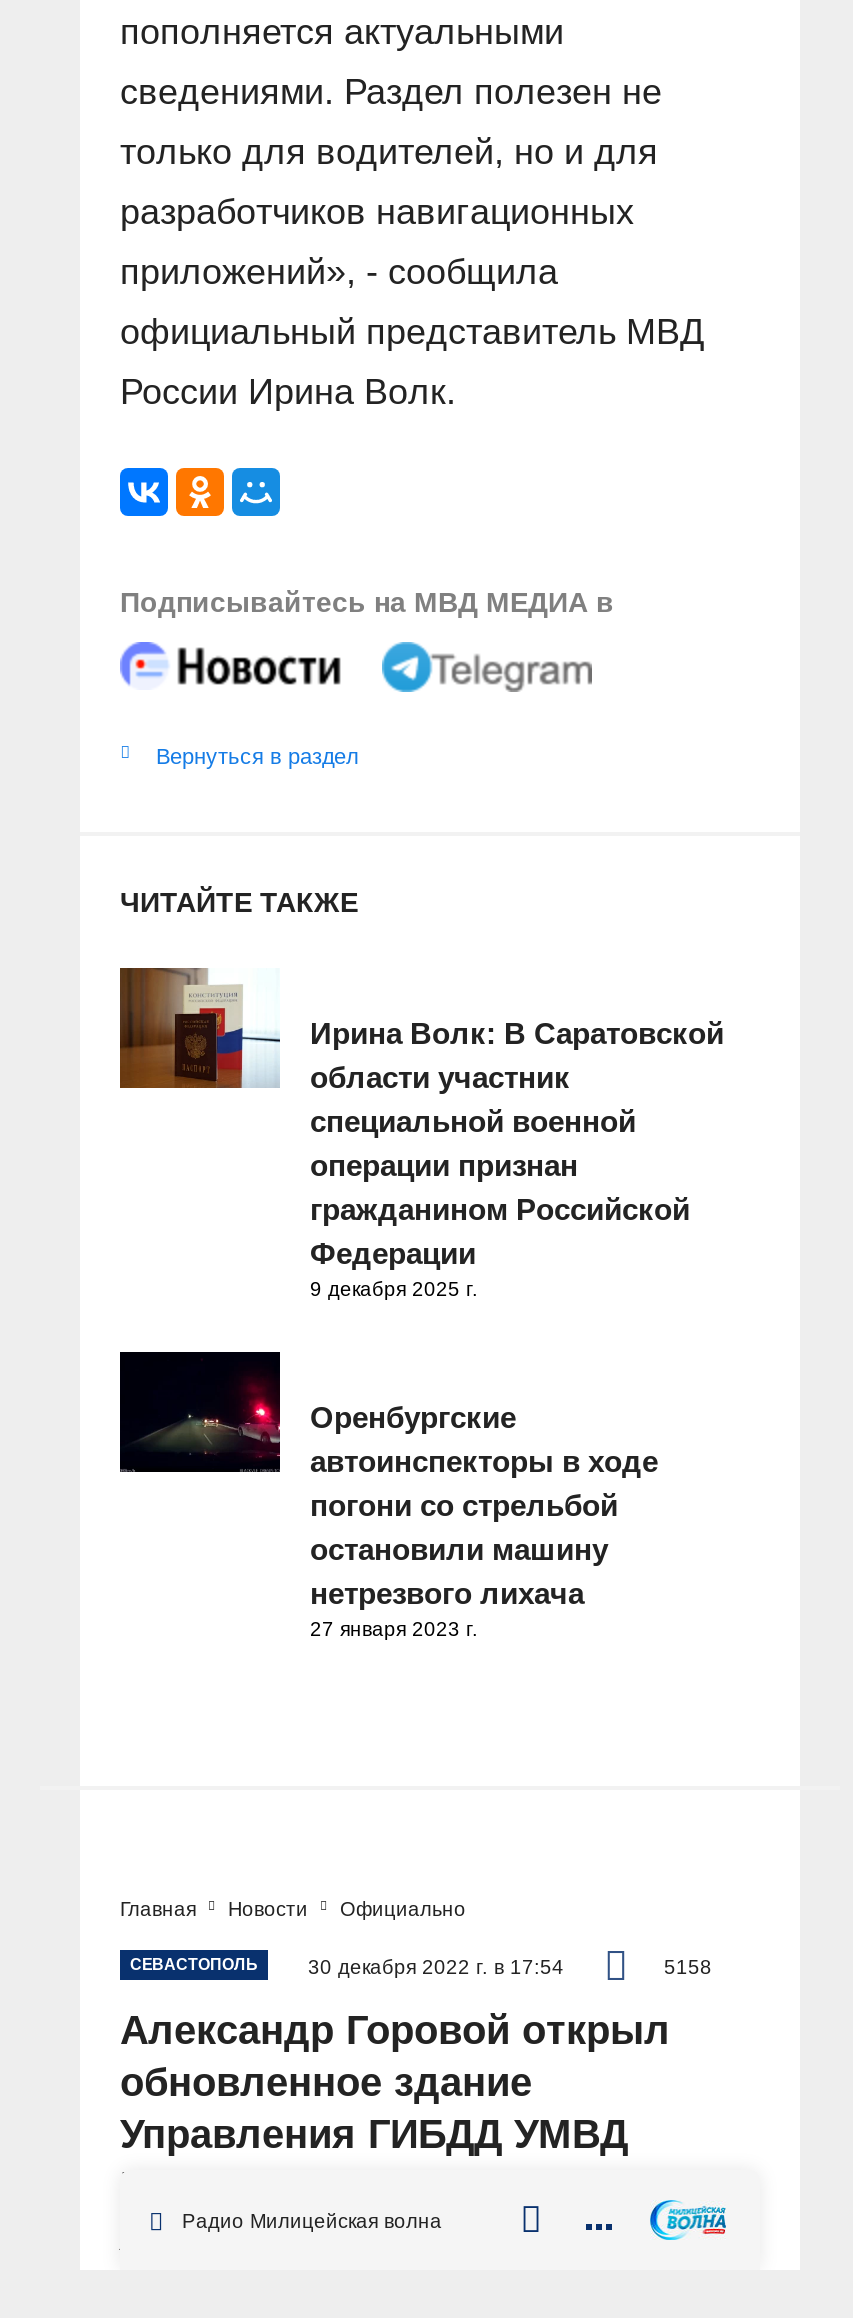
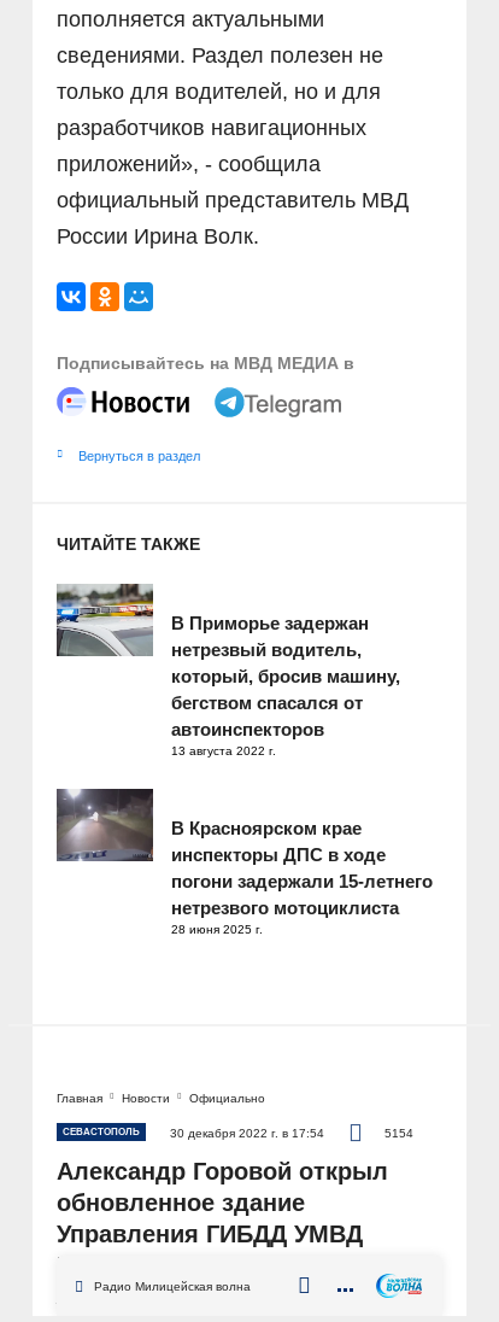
- [image]
- Ирина Волк: В Саратовской
- области участник
- специальной военной
- операции признан
- гражданином Российской
- Федерации
- 9 декабря 2025 г.
+ [image]
+ В Приморье задержан
+ нетрезвый водитель,
+ который, бросив машину,
+ бегством спасался от
+ автоинспекторов
+ 13 августа 2022 г.

- [image]
- Оренбургские
- автоинспекторы в ходе
- погони со стрельбой
- остановили машину
- нетрезвого лихача
- 27 января 2023 г.
+ [image]
+ В Красноярском крае
+ инспекторы ДПС в ходе
+ погони задержали 15-летнего
+ нетрезвого мотоциклиста
+ 28 июня 2025 г.

- 5158
+ 5154
